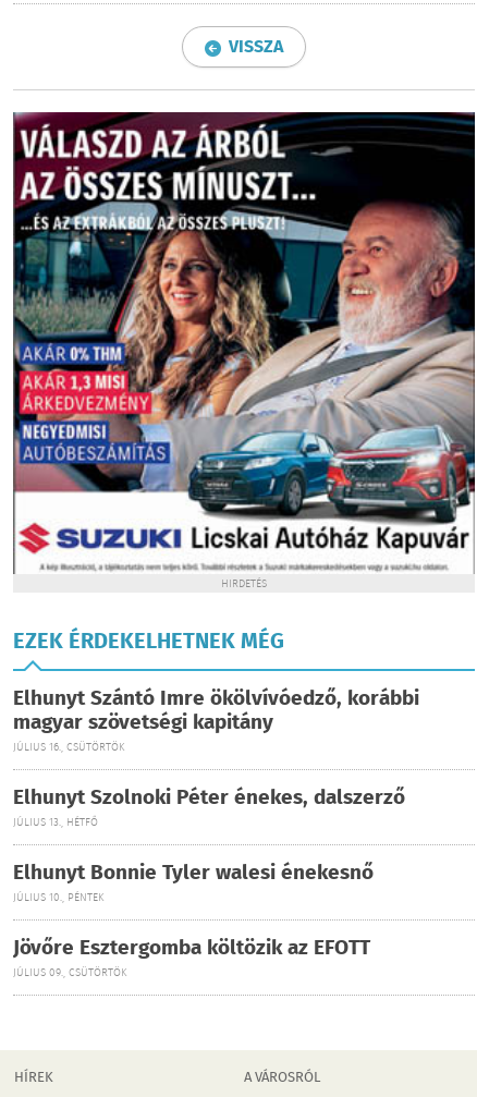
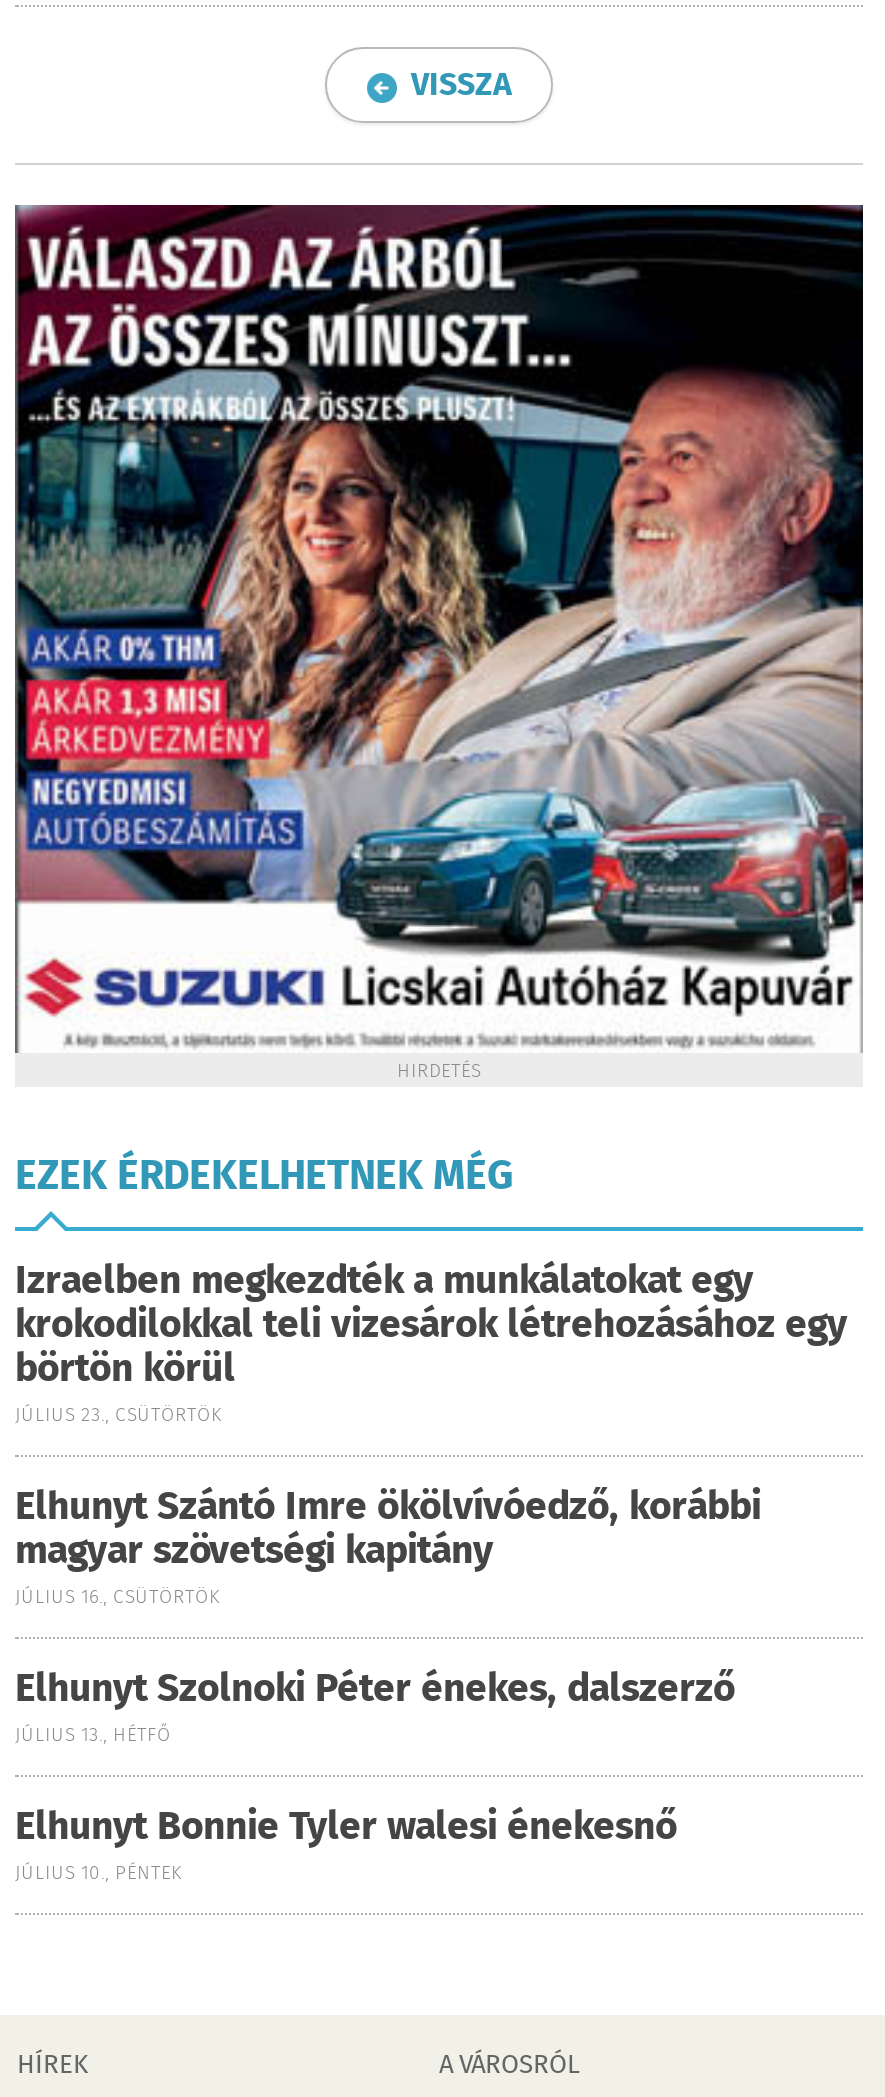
+ Izraelben megkezdték a munkálatokat egy
+ krokodilokkal teli vizesárok létrehozásához egy
+ börtön körül
+ JÚLIUS 23., CSÜTÖRTÖK

moved down: Elhunyt Szántó Imre ökölvívóedző, korábbi | magyar szövetségi kapitány | JÚLIUS 16., CSÜTÖRTÖK | Elhunyt Szolnoki Péter énekes, dalszerző | JÚLIUS 13., HÉTFŐ | Elhunyt Bonnie Tyler walesi énekesnő | JÚLIUS 10., PÉNTEK

- Jövőre Esztergomba költözik az EFOTT
- JÚLIUS 09., CSÜTÖRTÖK
